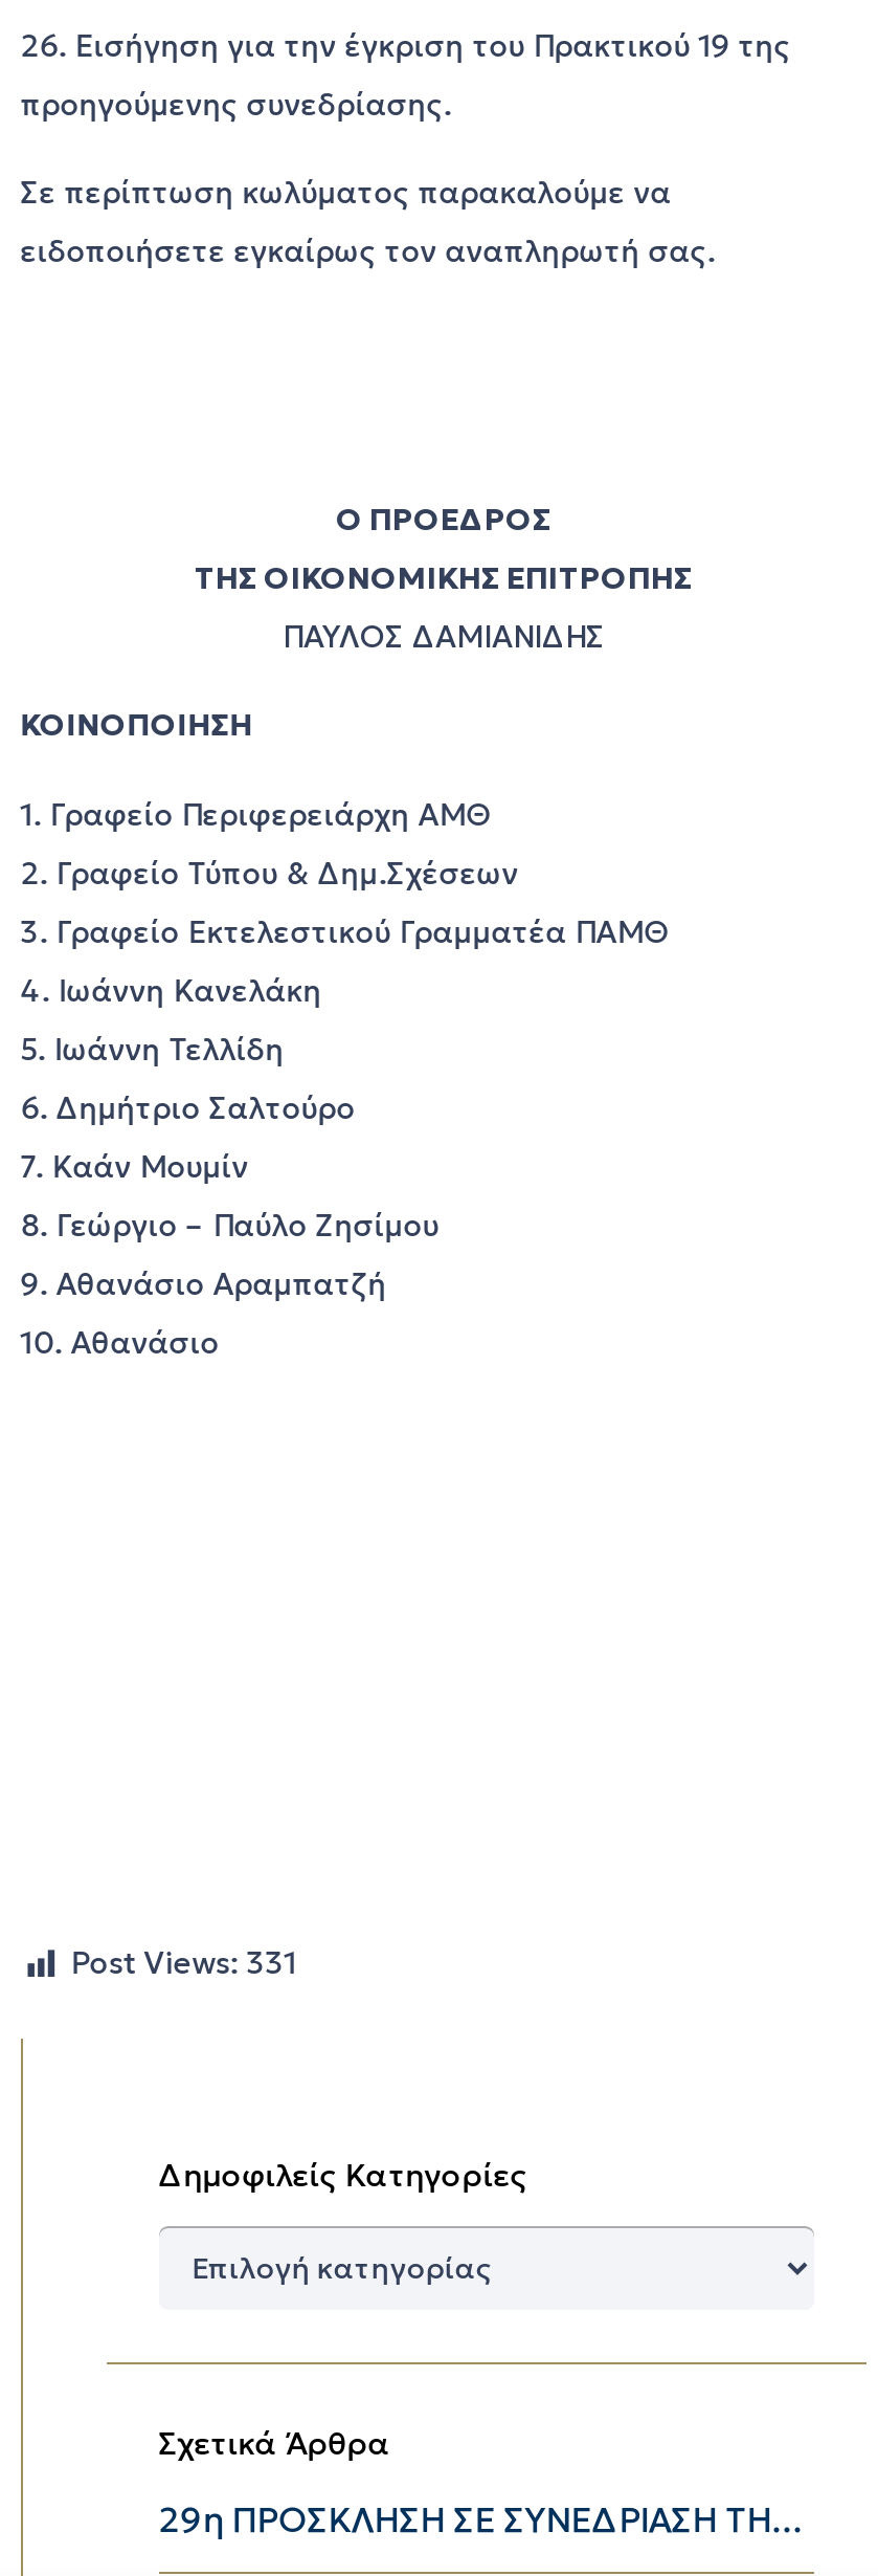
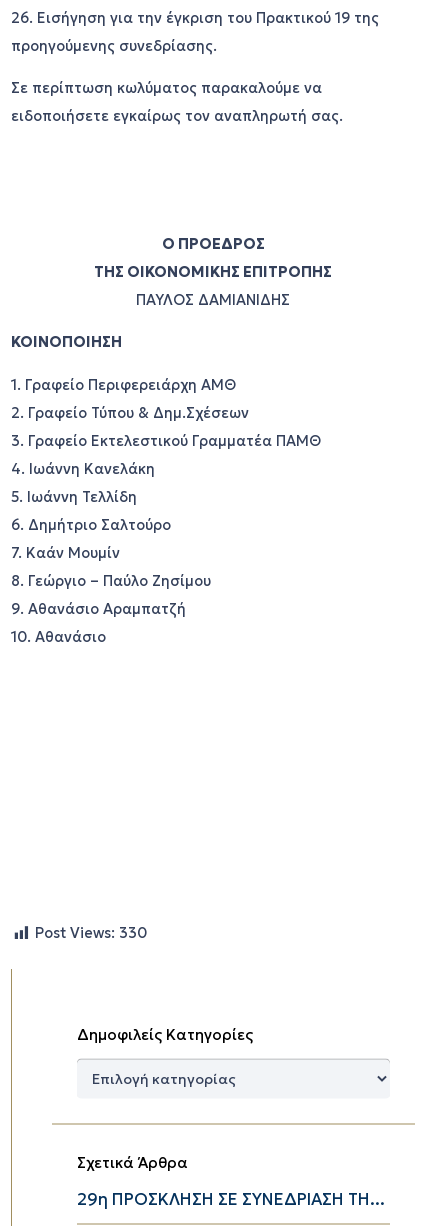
- Post Views: 331
+ Post Views: 330
